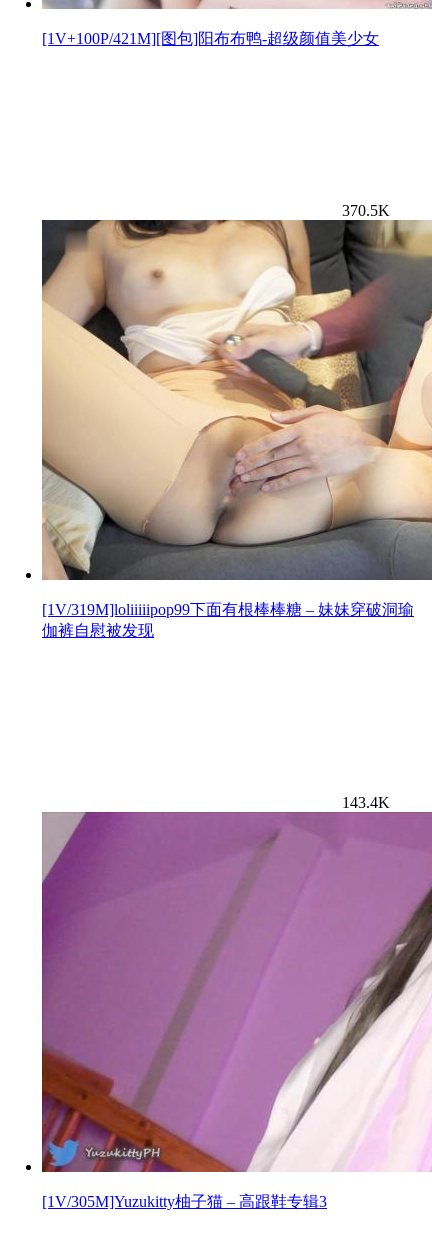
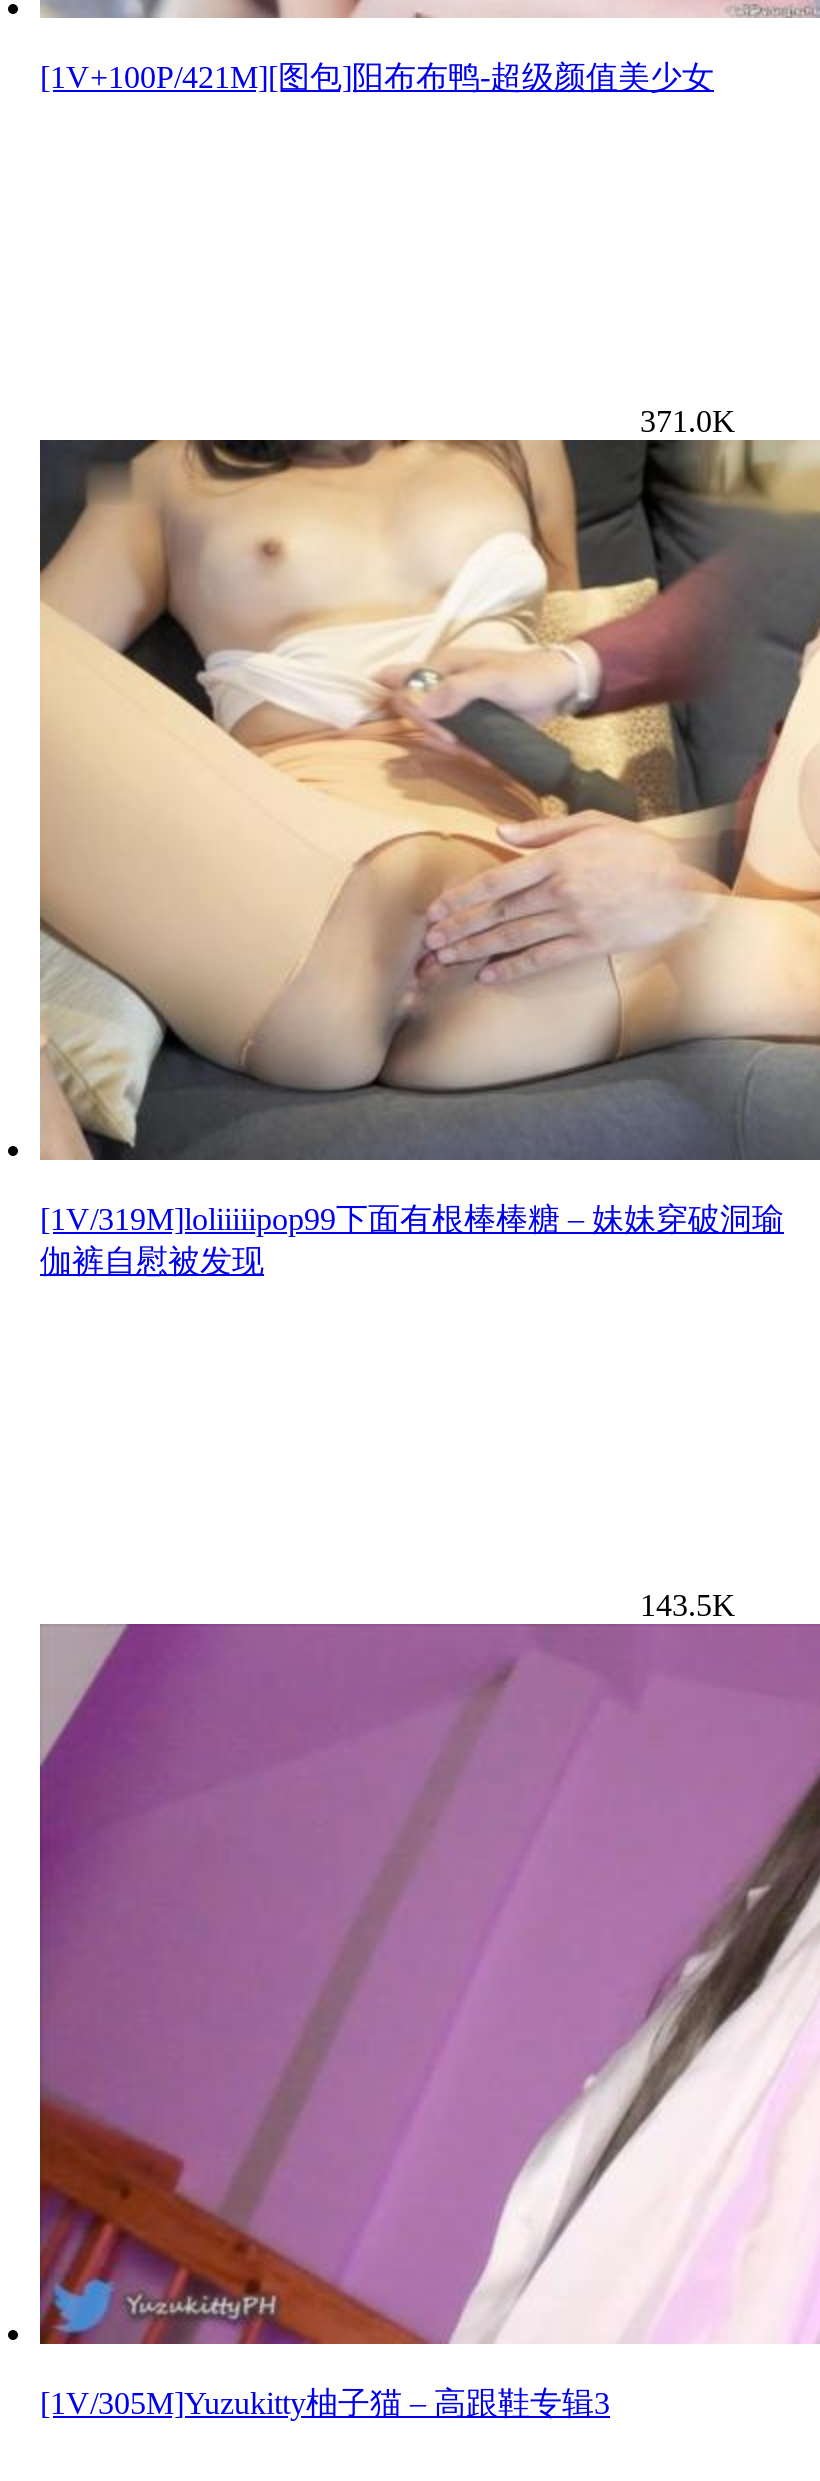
- 370.5K
+ 371.0K

- 143.4K
+ 143.5K
